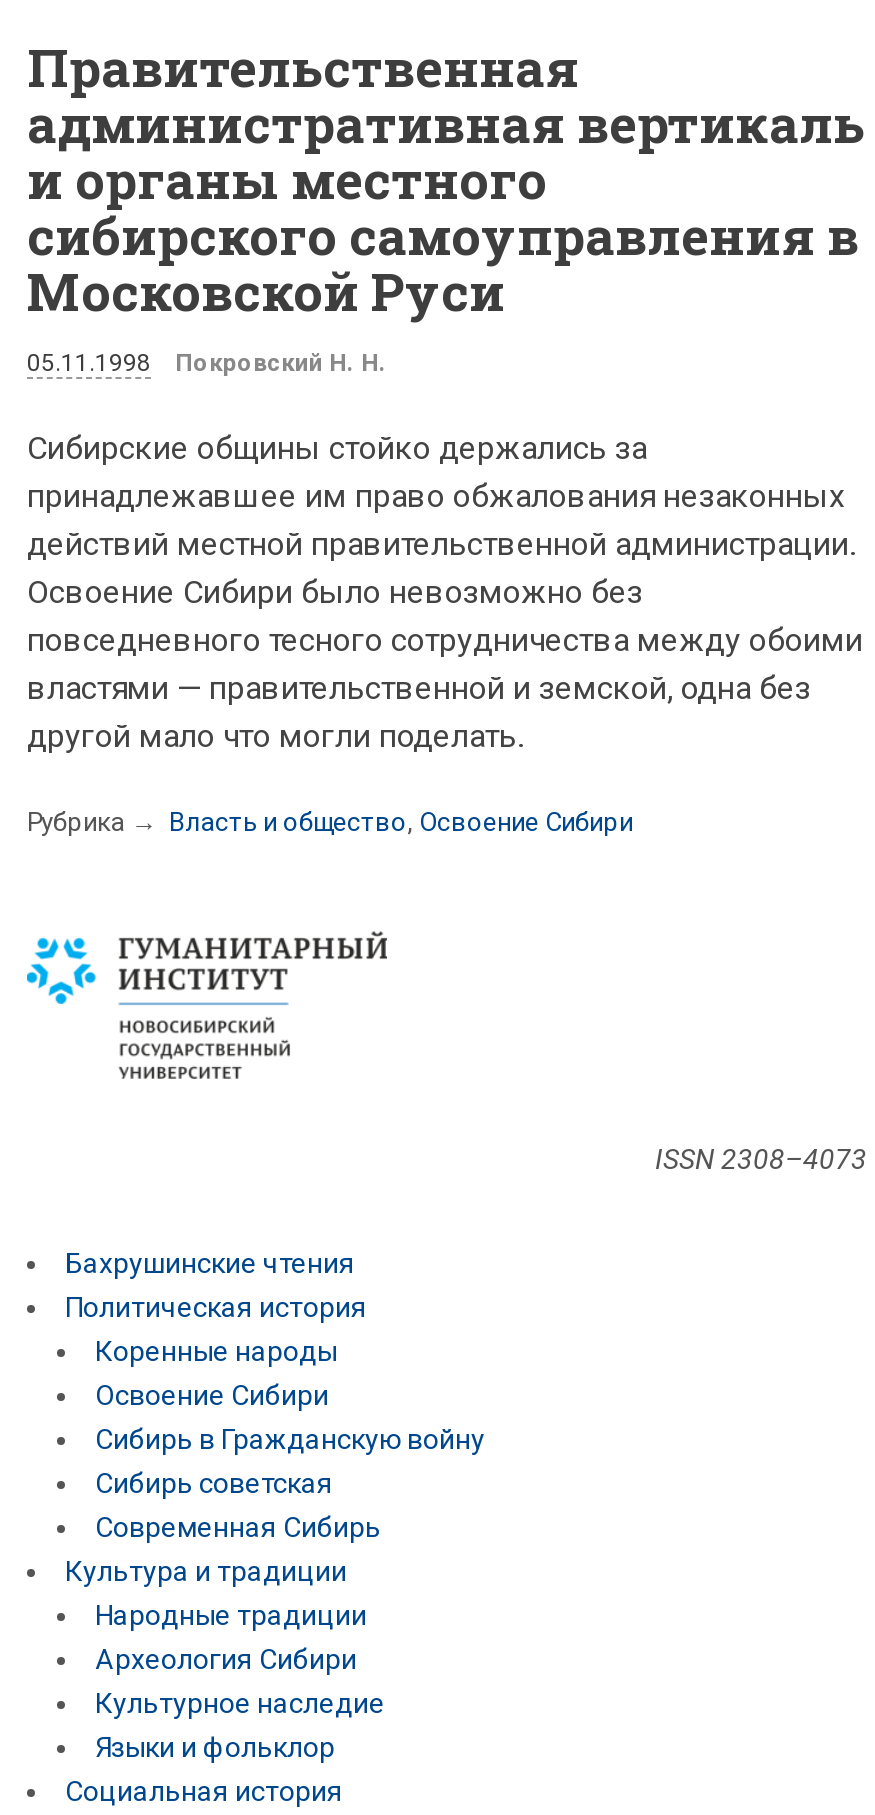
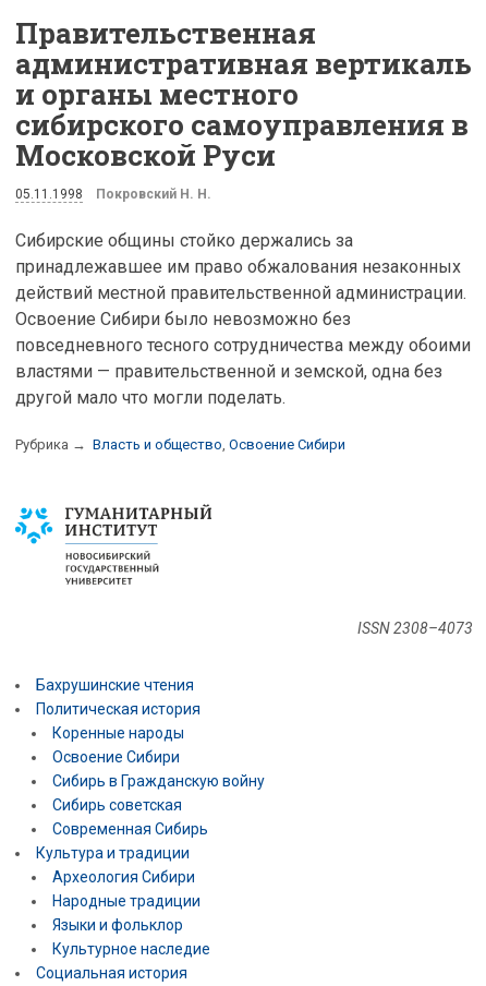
moved down: Народные традиции

moved up: Археология Сибири

moved down: Культурное наследие

moved up: Языки и фольклор
